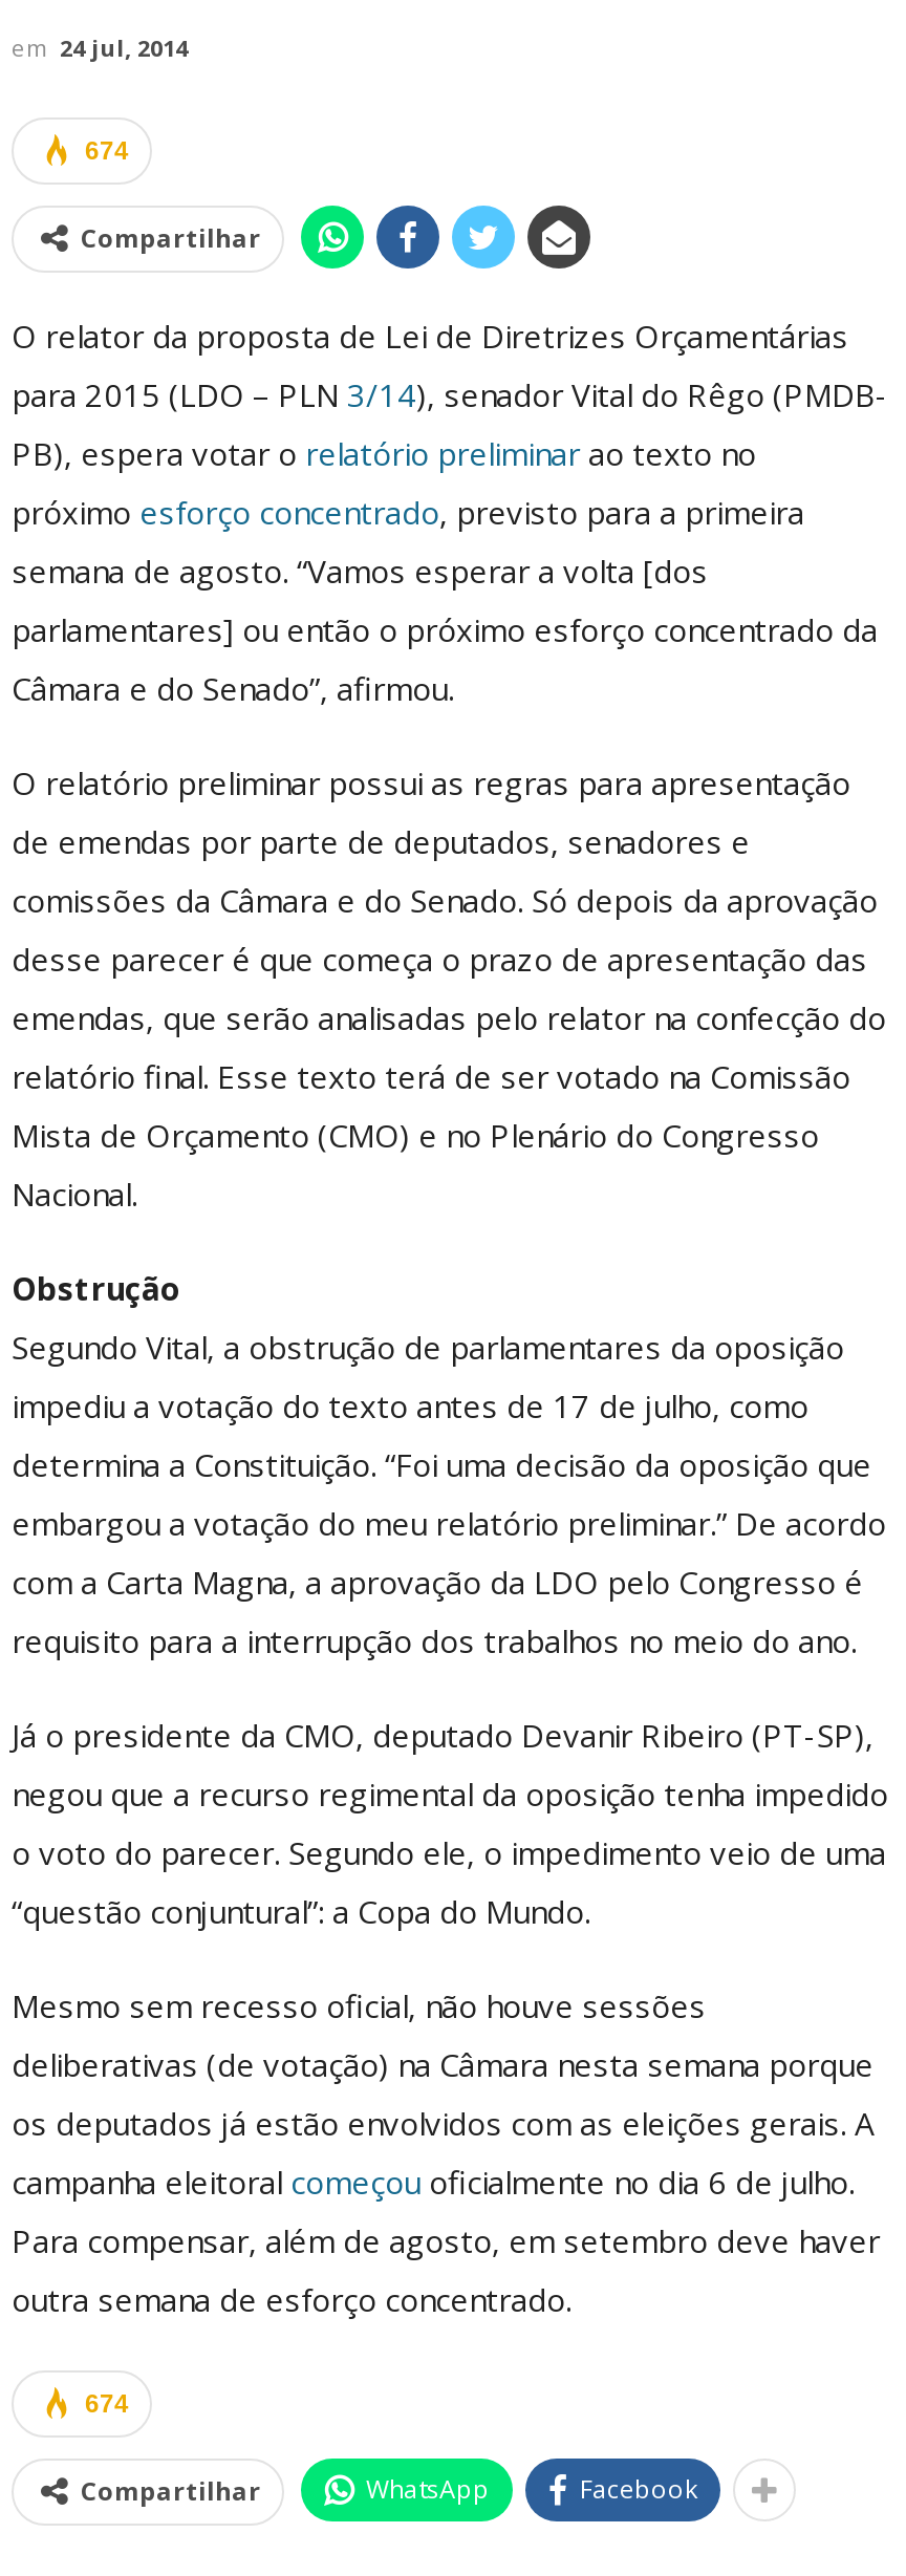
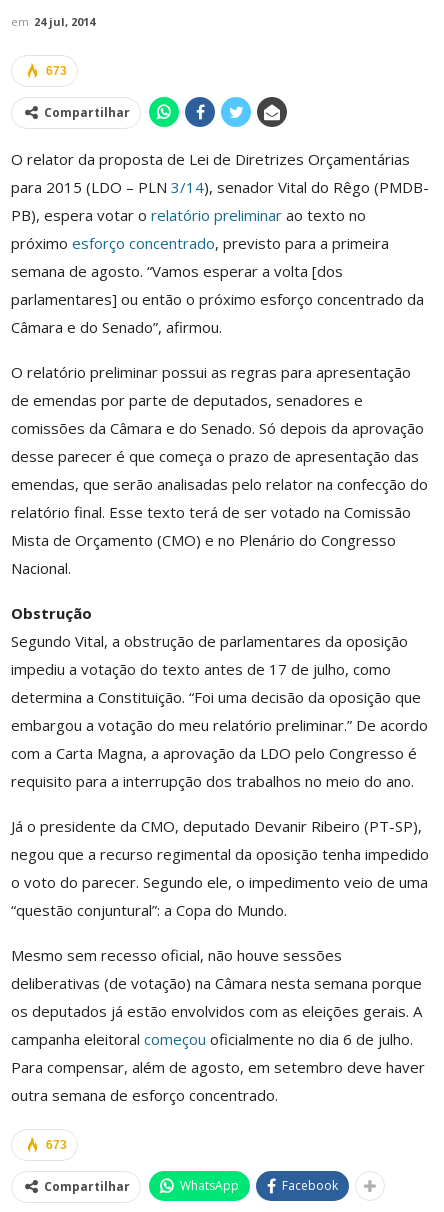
- 674
+ 673

- 674
+ 673
